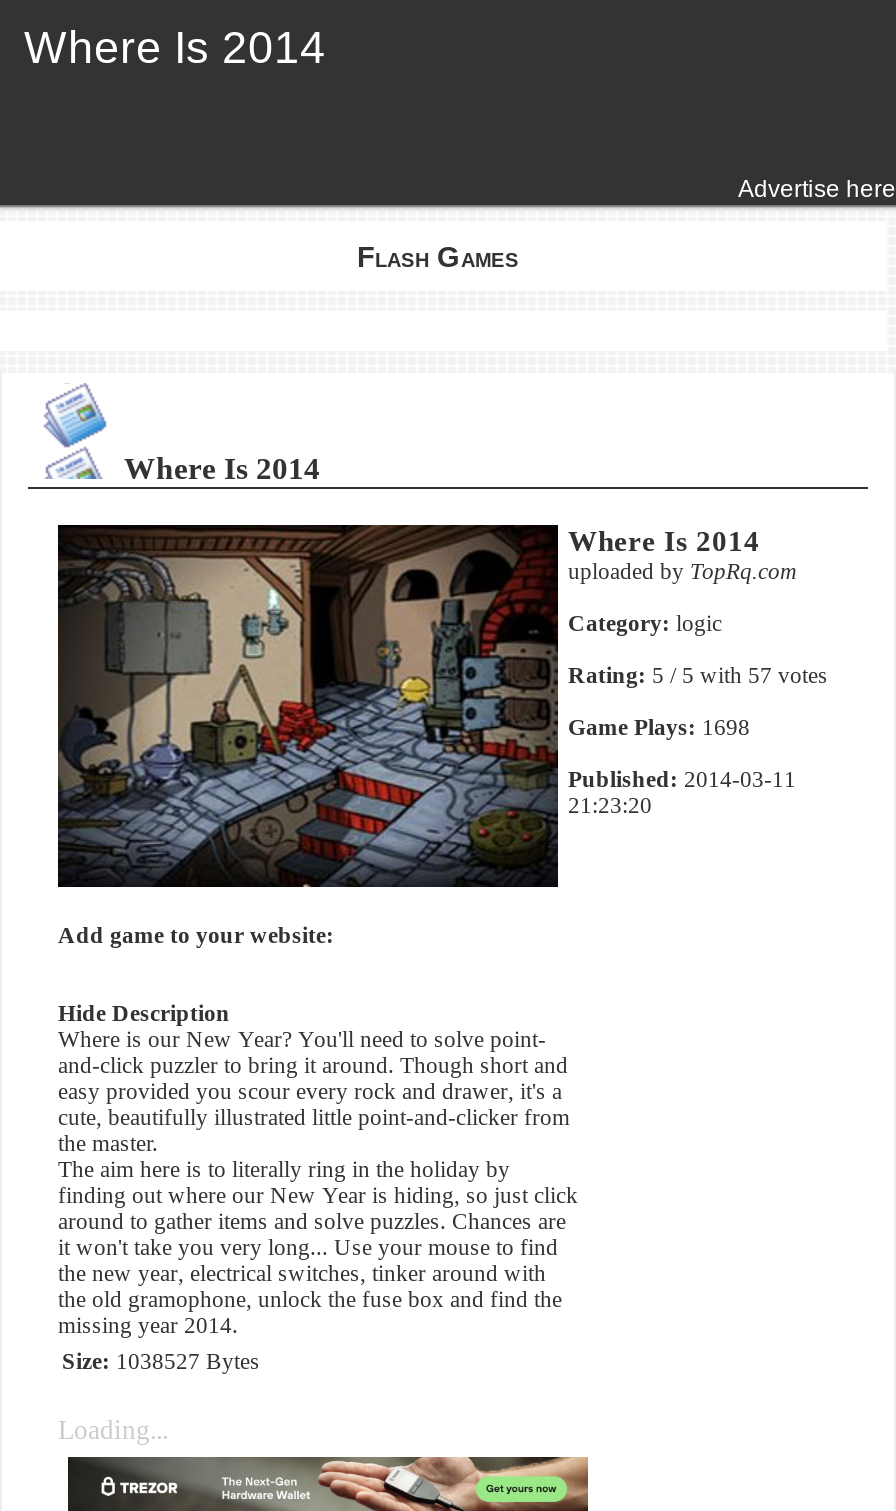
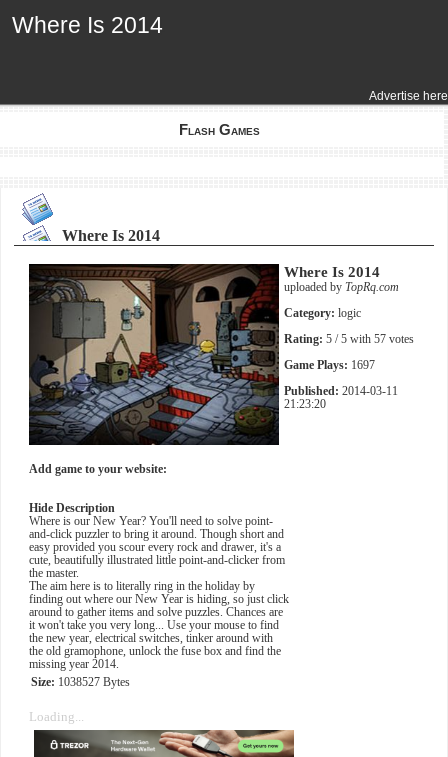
- Game Plays: 1698
+ Game Plays: 1697
